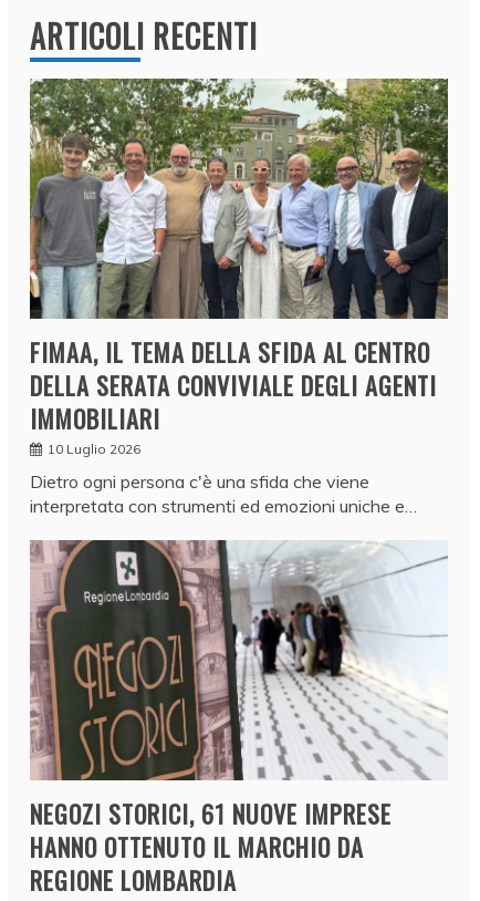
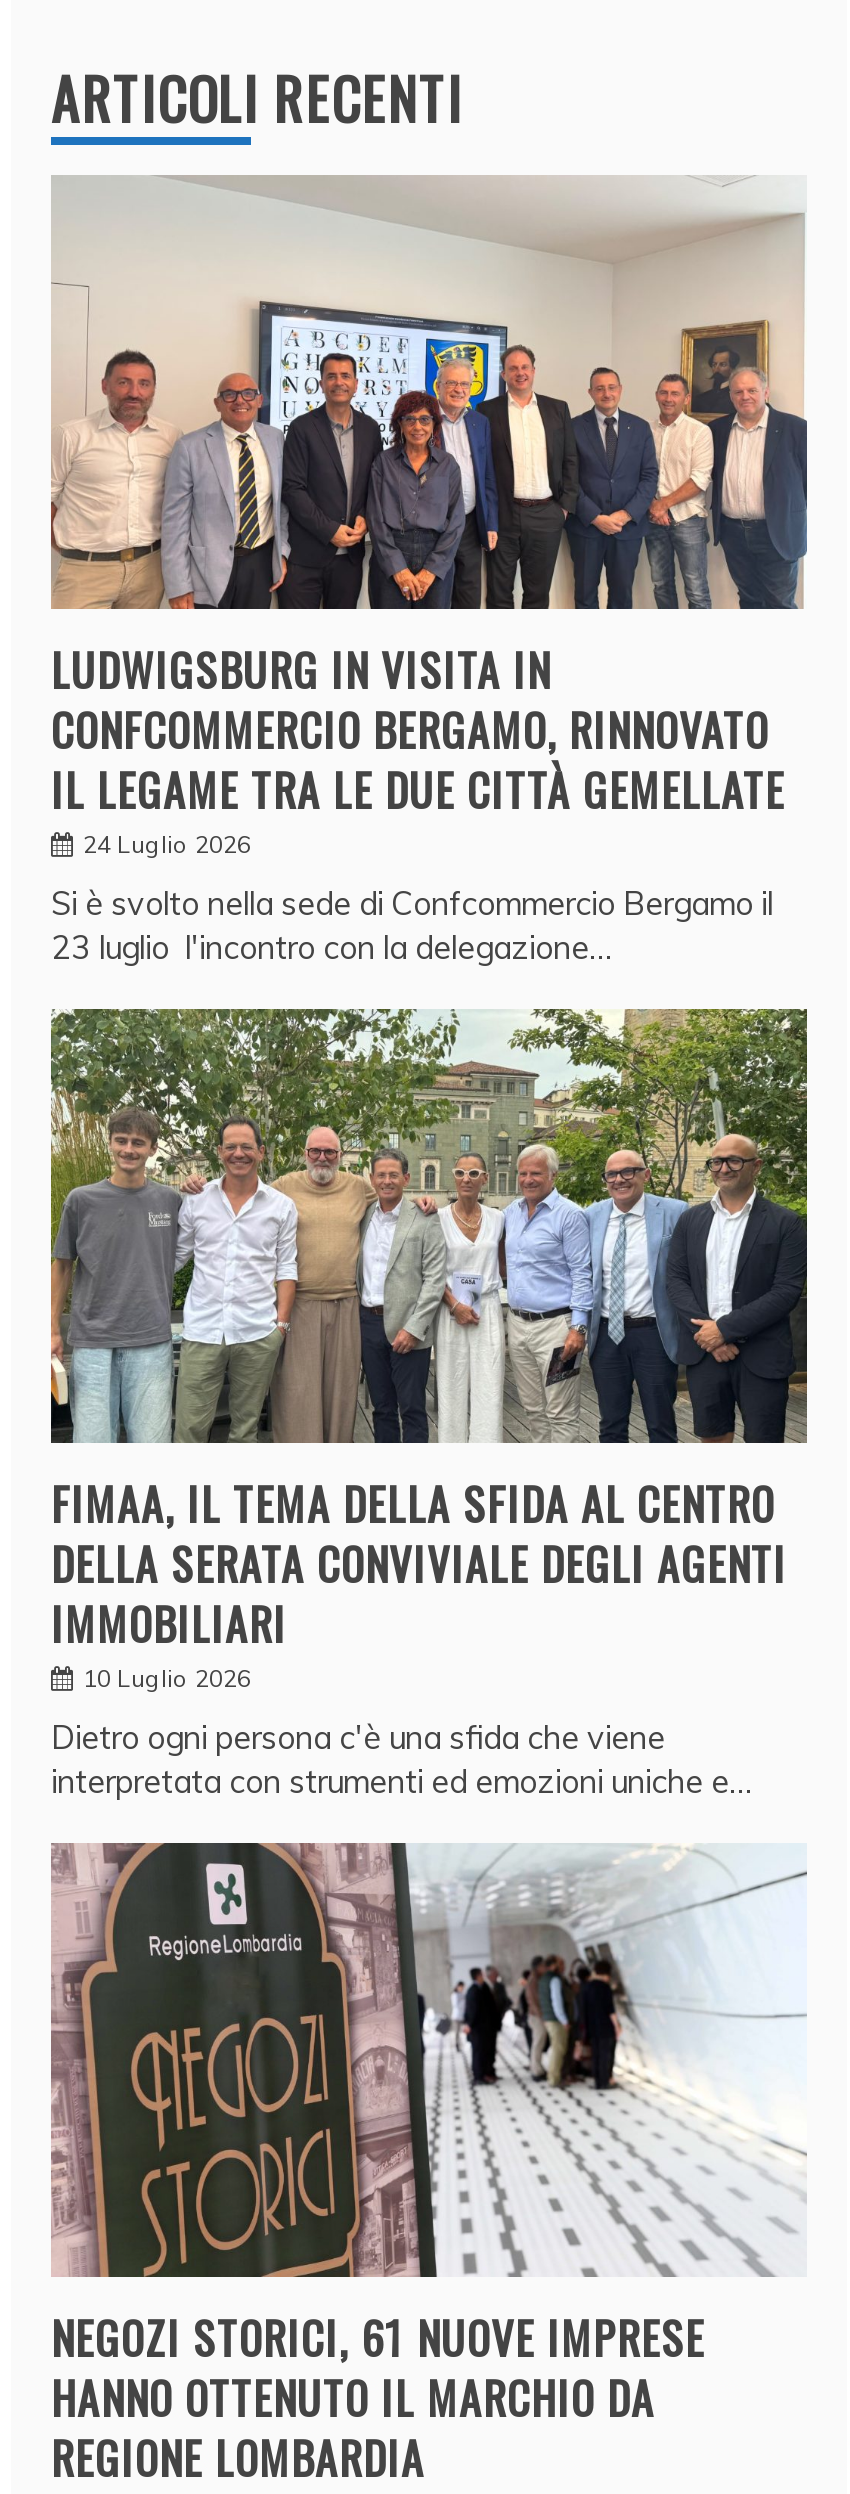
+ [image]
+ LUDWIGSBURG IN VISITA IN
+ CONFCOMMERCIO BERGAMO, RINNOVATO
+ IL LEGAME TRA LE DUE CITTÀ GEMELLATE
+ 24 Luglio 2026
+ Si è svolto nella sede di Confcommercio Bergamo il
+ 23 luglio l'incontro con la delegazione…
